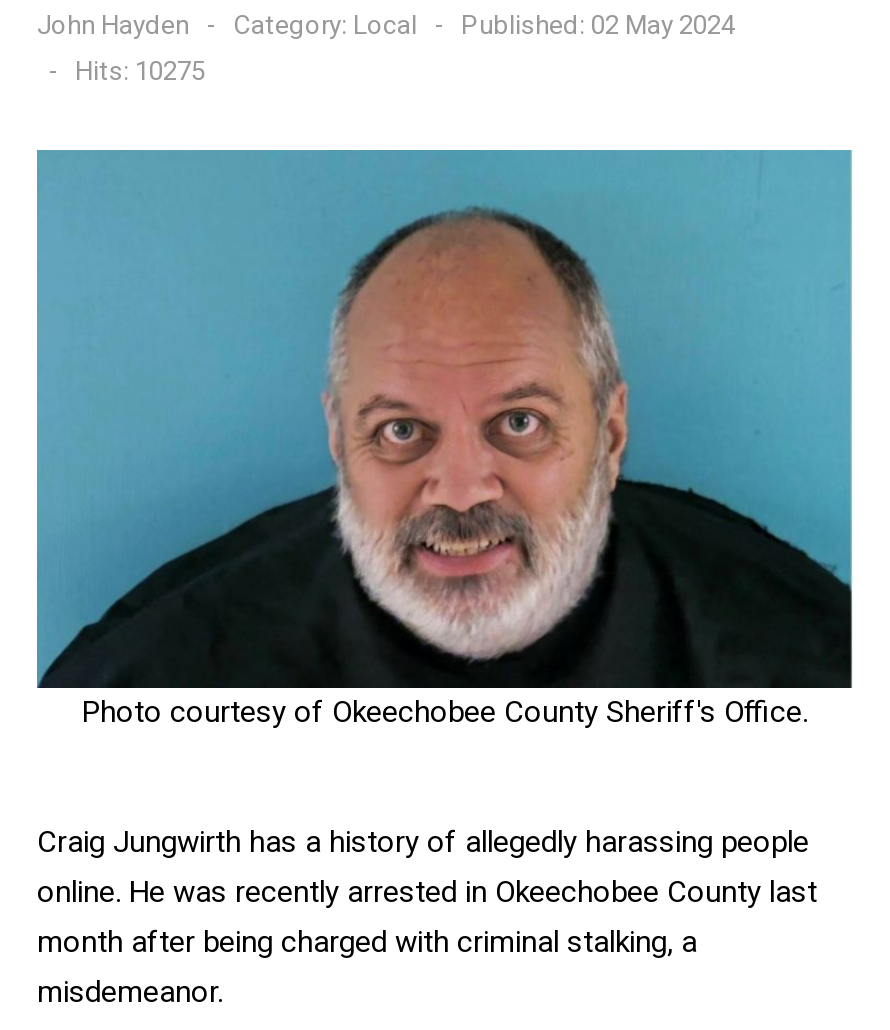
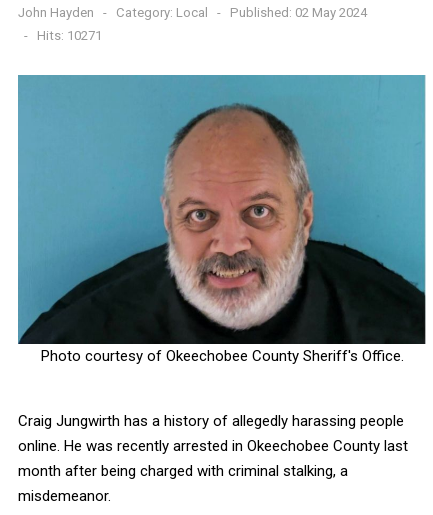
- Hits: 10275
+ Hits: 10271
